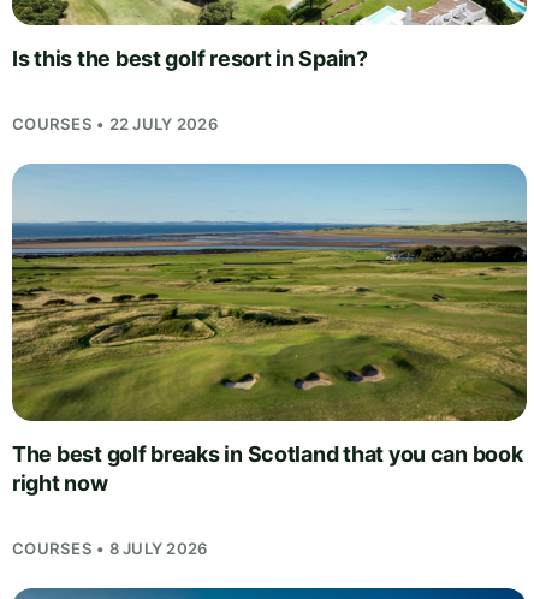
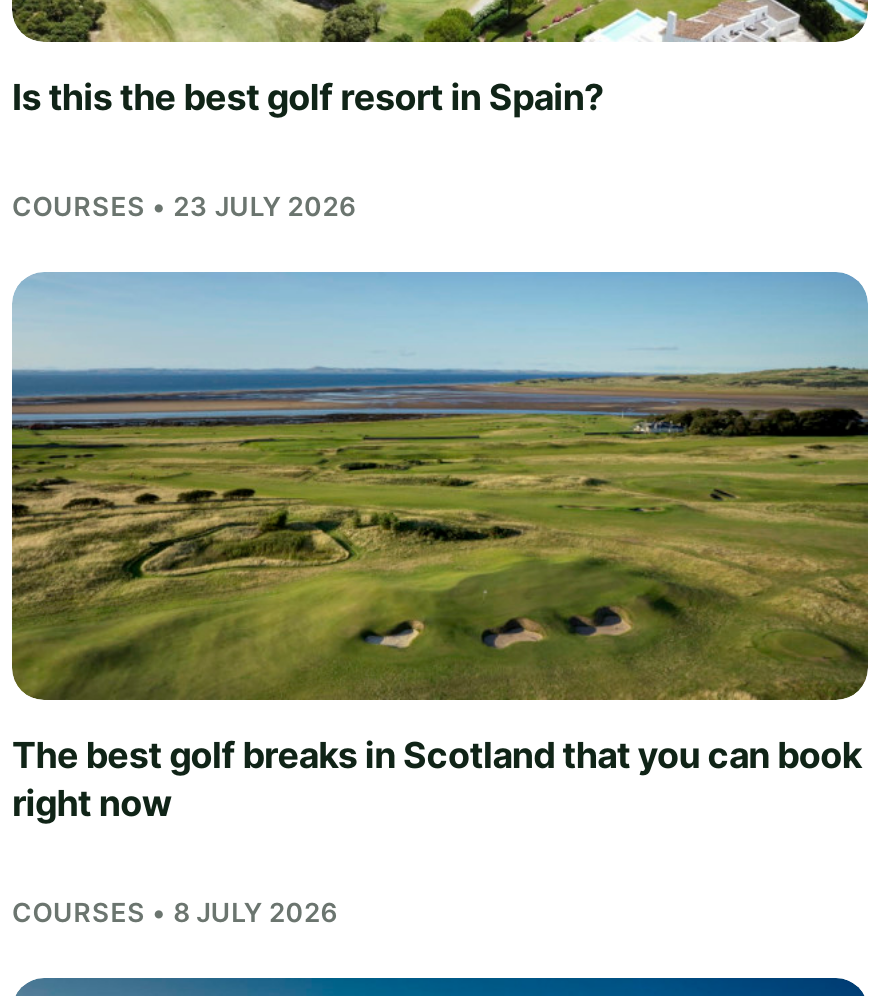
- COURSES • 22 JULY 2026
+ COURSES • 23 JULY 2026
